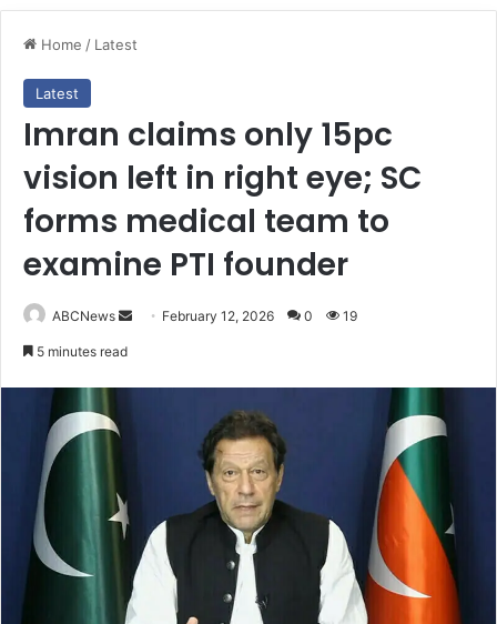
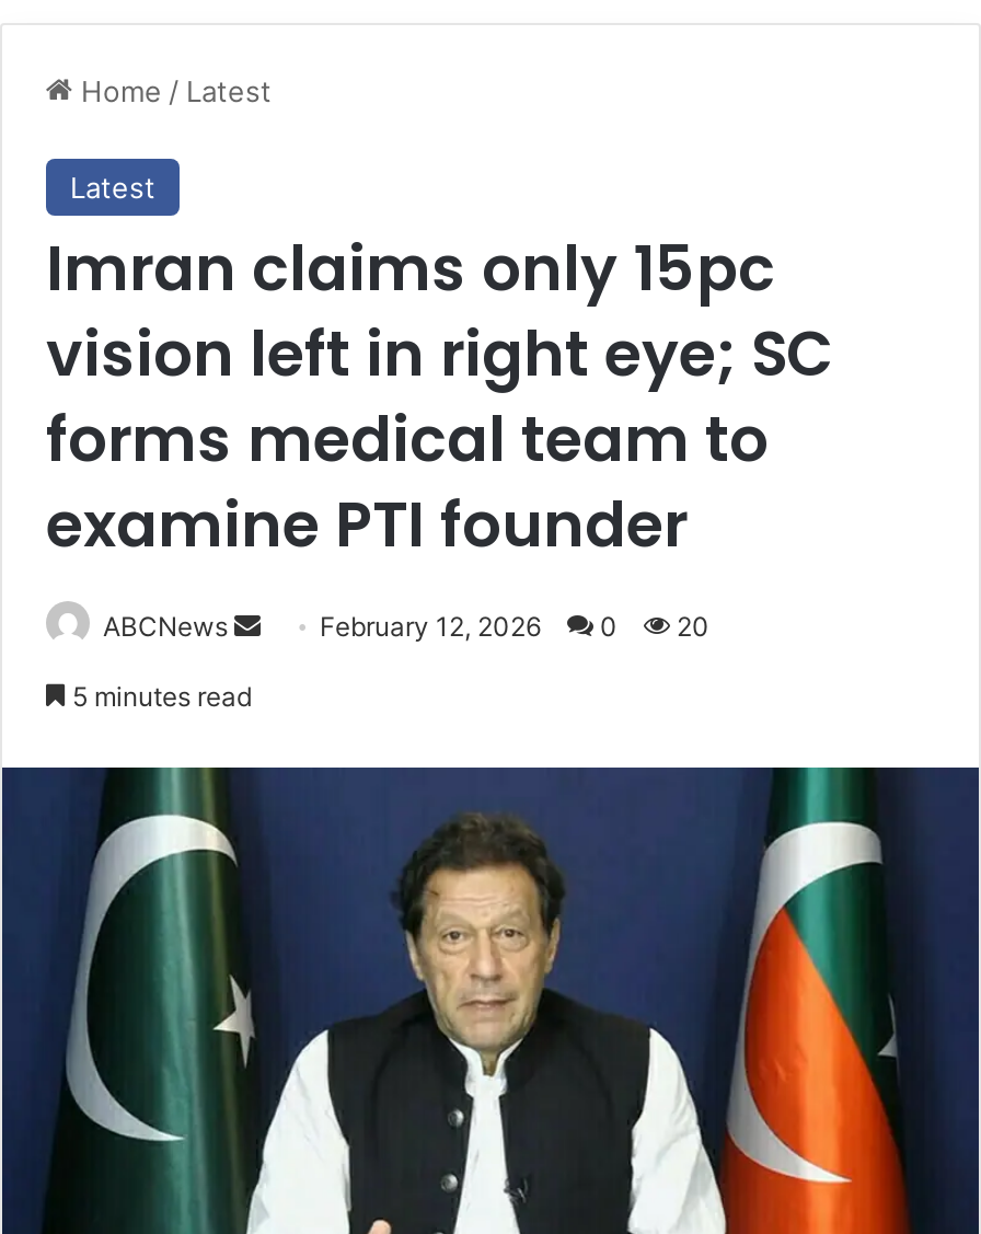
- 19
+ 20
